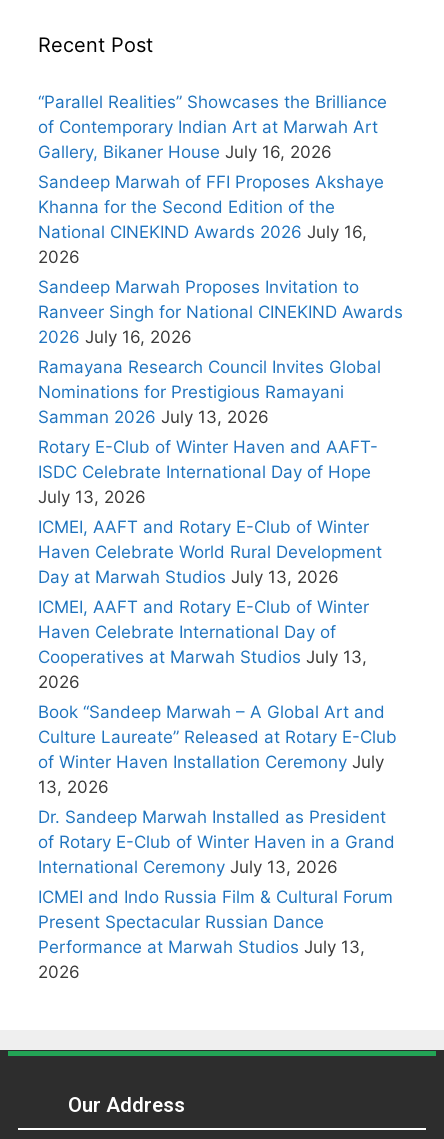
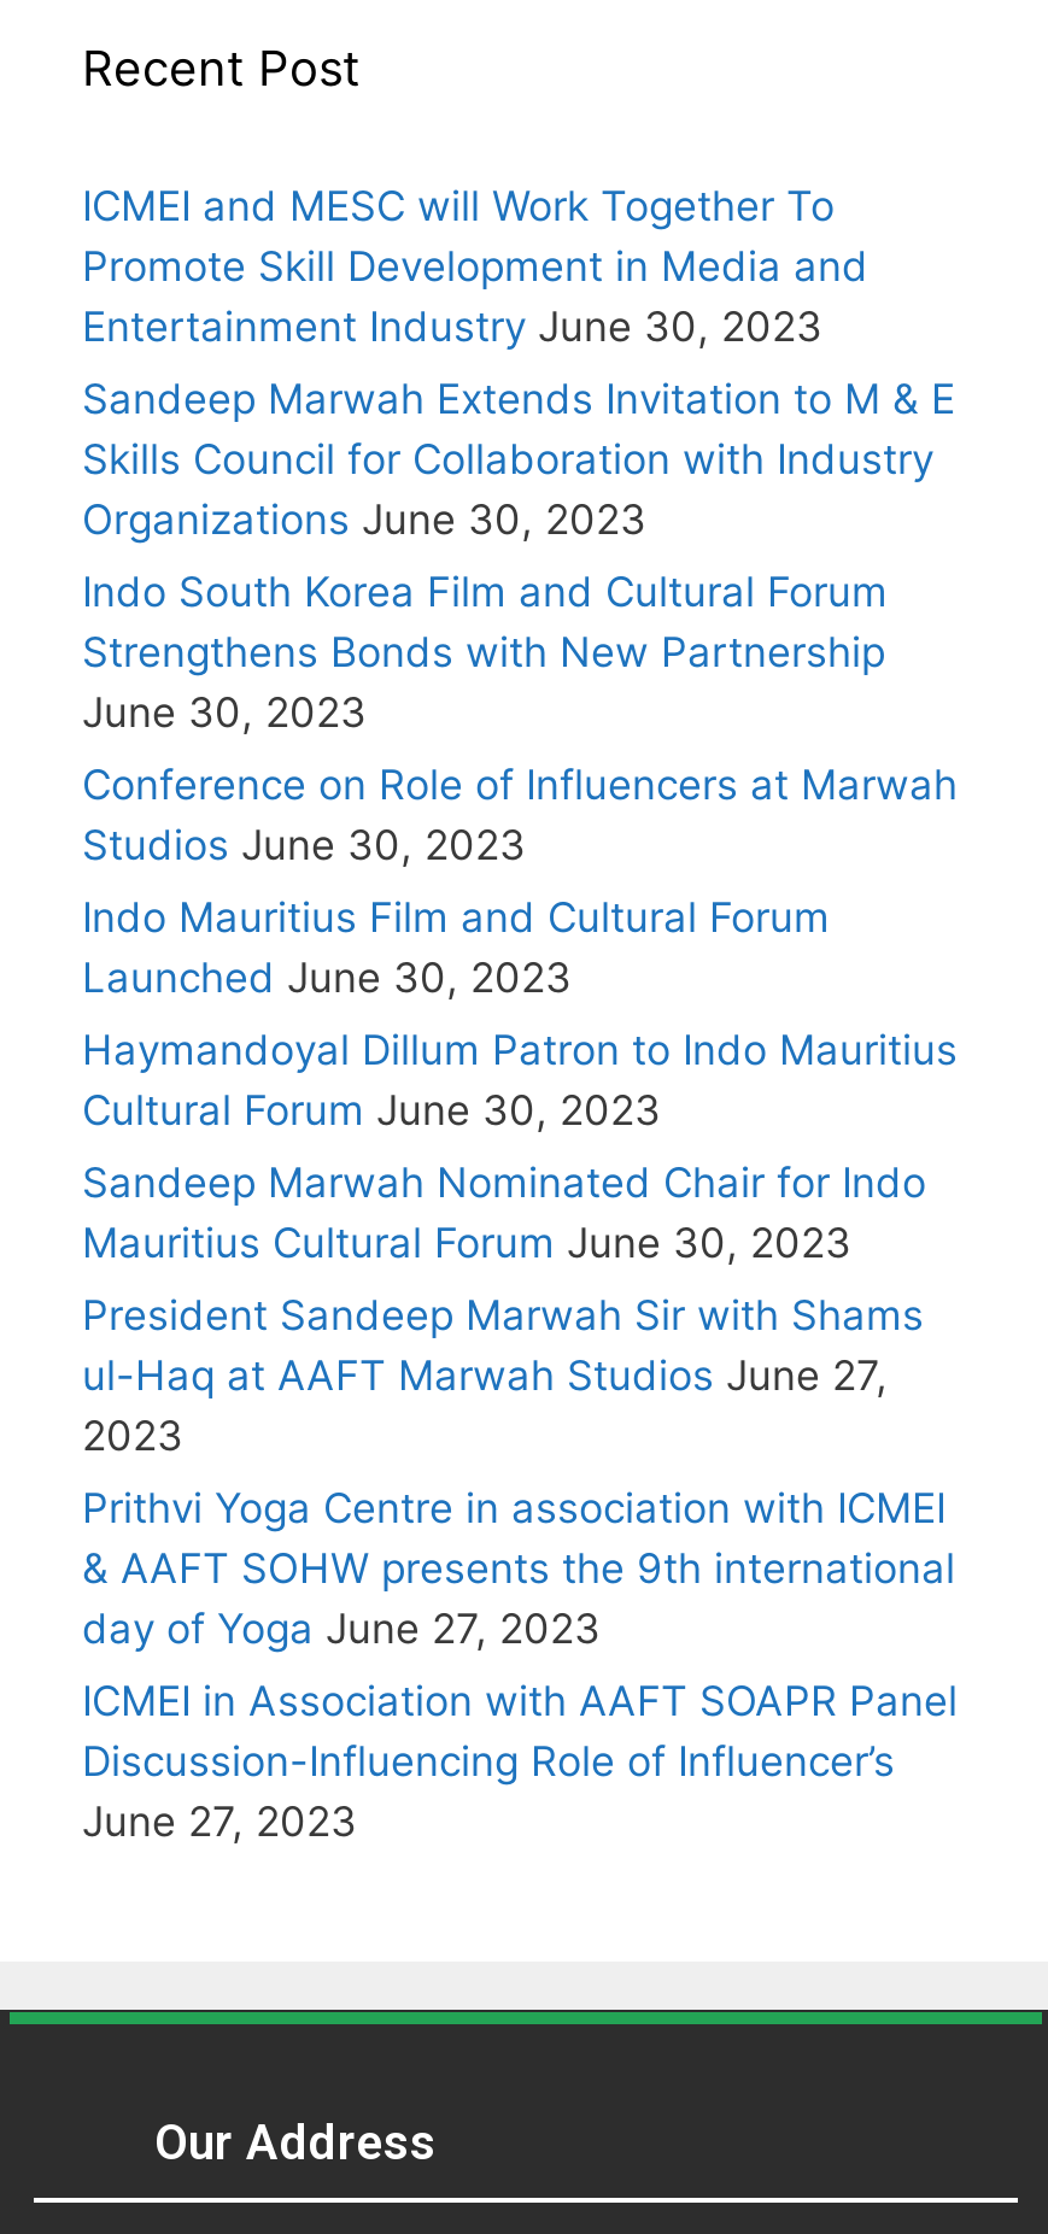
- “Parallel Realities” Showcases the Brilliance
- of Contemporary Indian Art at Marwah Art
- Gallery, Bikaner House July 16, 2026
+ ICMEI and MESC will Work Together To
+ Promote Skill Development in Media and
+ Entertainment Industry June 30, 2023

- Sandeep Marwah of FFI Proposes Akshaye
- Khanna for the Second Edition of the
- National CINEKIND Awards 2026 July 16,
- 2026
+ Sandeep Marwah Extends Invitation to M & E
+ Skills Council for Collaboration with Industry
+ Organizations June 30, 2023

- Sandeep Marwah Proposes Invitation to
- Ranveer Singh for National CINEKIND Awards
- 2026 July 16, 2026
+ Indo South Korea Film and Cultural Forum
+ Strengthens Bonds with New Partnership
+ June 30, 2023

- Ramayana Research Council Invites Global
- Nominations for Prestigious Ramayani
- Samman 2026 July 13, 2026
+ Conference on Role of Influencers at Marwah
+ Studios June 30, 2023

- Rotary E-Club of Winter Haven and AAFT-
- ISDC Celebrate International Day of Hope
- July 13, 2026
+ Indo Mauritius Film and Cultural Forum
+ Launched June 30, 2023

- ICMEI, AAFT and Rotary E-Club of Winter
- Haven Celebrate World Rural Development
- Day at Marwah Studios July 13, 2026
+ Haymandoyal Dillum Patron to Indo Mauritius
+ Cultural Forum June 30, 2023

- ICMEI, AAFT and Rotary E-Club of Winter
- Haven Celebrate International Day of
- Cooperatives at Marwah Studios July 13,
- 2026
+ Sandeep Marwah Nominated Chair for Indo
+ Mauritius Cultural Forum June 30, 2023

- Book “Sandeep Marwah – A Global Art and
- Culture Laureate” Released at Rotary E-Club
- of Winter Haven Installation Ceremony July
- 13, 2026
+ President Sandeep Marwah Sir with Shams
+ ul-Haq at AAFT Marwah Studios June 27,
+ 2023

- Dr. Sandeep Marwah Installed as President
- of Rotary E-Club of Winter Haven in a Grand
- International Ceremony July 13, 2026
+ Prithvi Yoga Centre in association with ICMEI
+ & AAFT SOHW presents the 9th international
+ day of Yoga June 27, 2023

- ICMEI and Indo Russia Film & Cultural Forum
- Present Spectacular Russian Dance
- Performance at Marwah Studios July 13,
- 2026
+ ICMEI in Association with AAFT SOAPR Panel
+ Discussion-Influencing Role of Influencer’s
+ June 27, 2023
